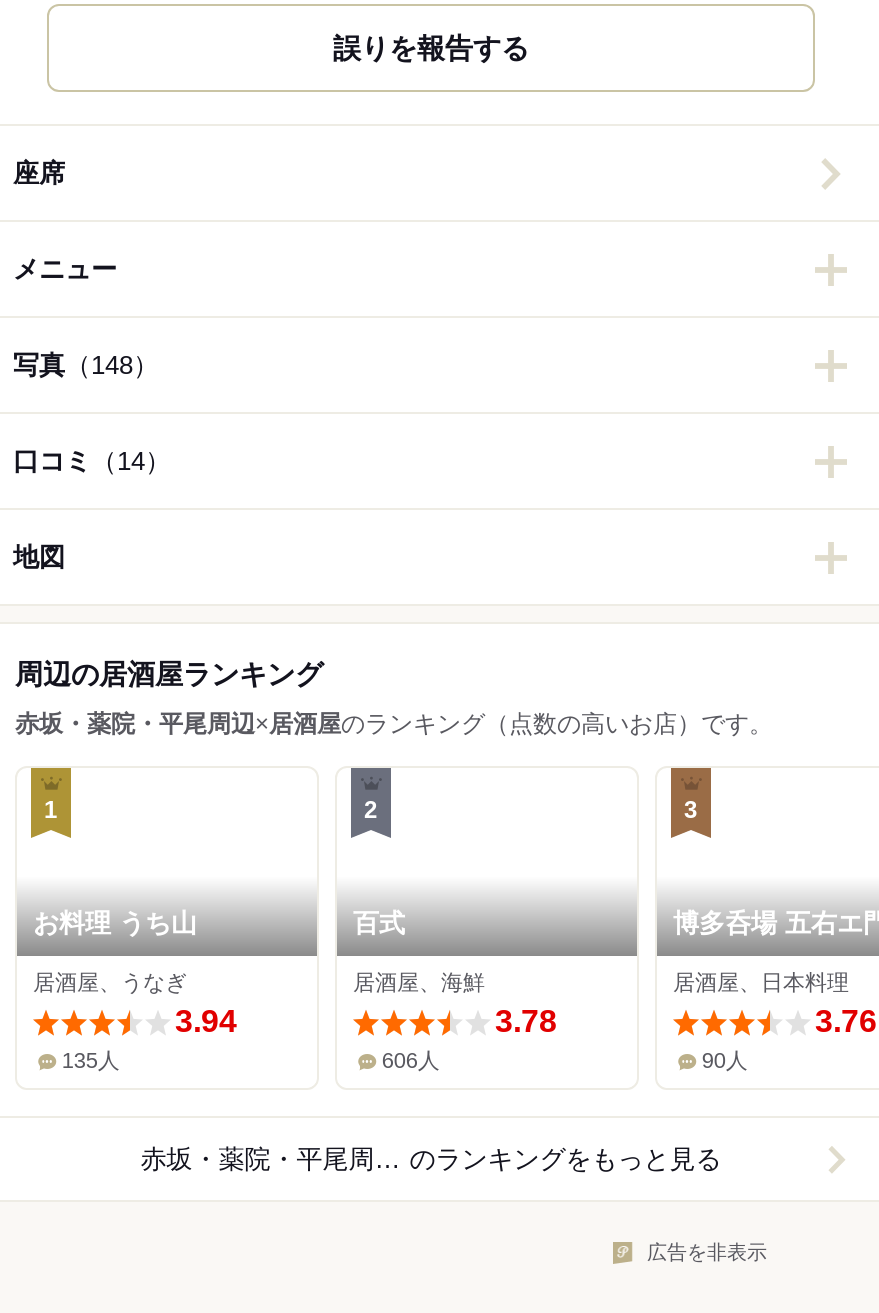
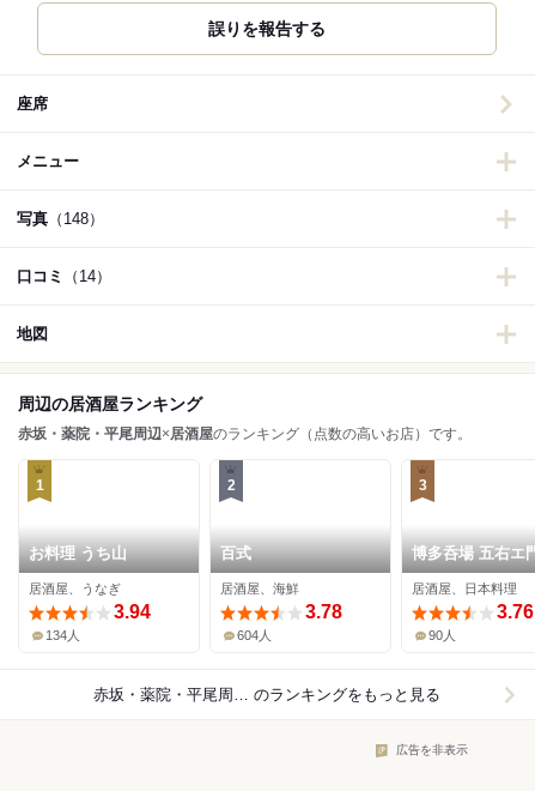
- 135人
+ 134人

- 606人
+ 604人
